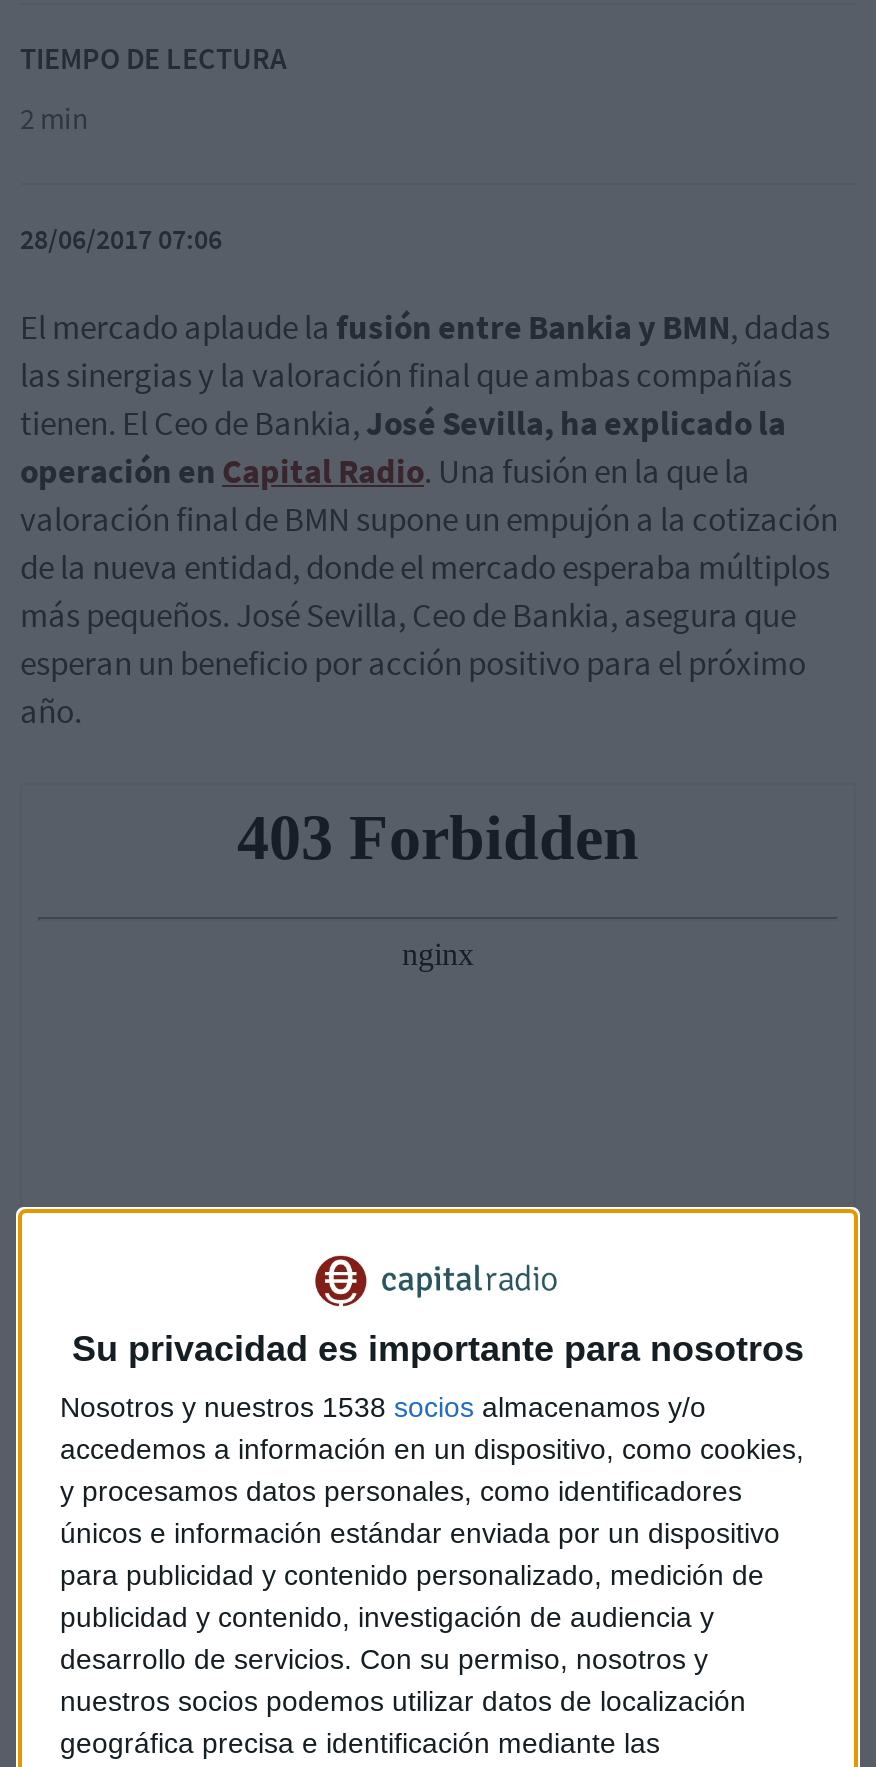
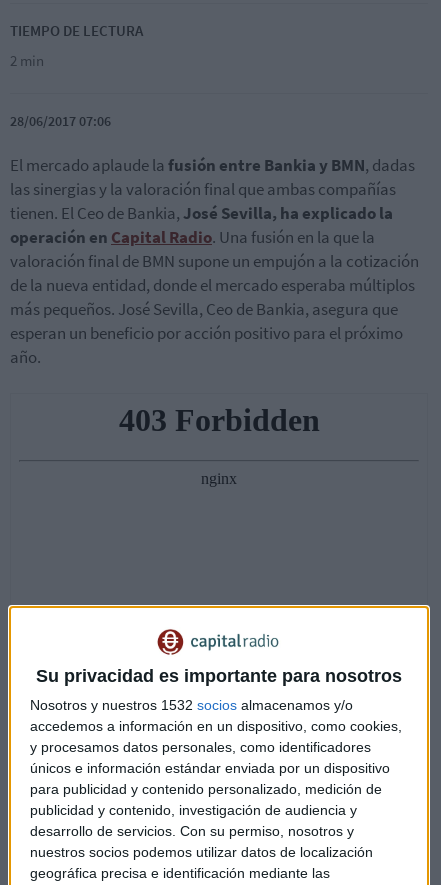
- Nosotros y nuestros 1538 socios almacenamos y/o
+ Nosotros y nuestros 1532 socios almacenamos y/o
